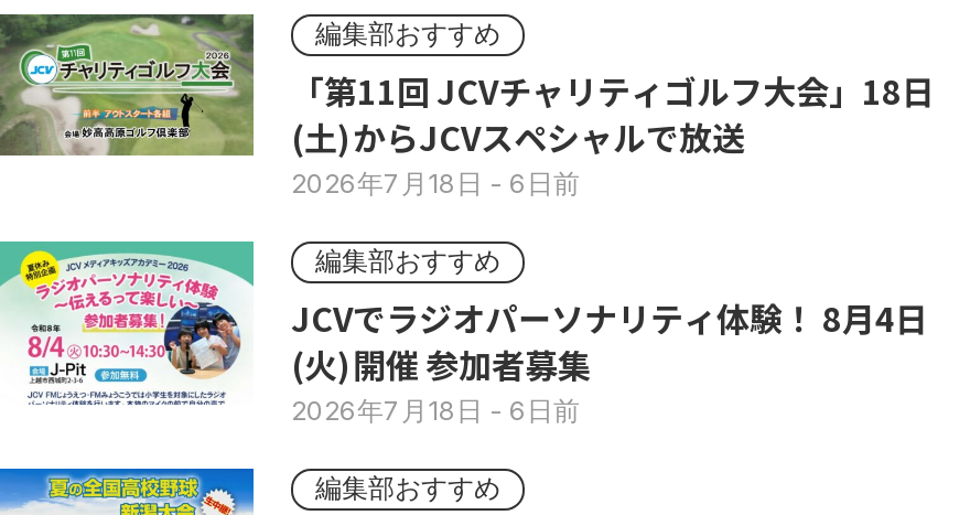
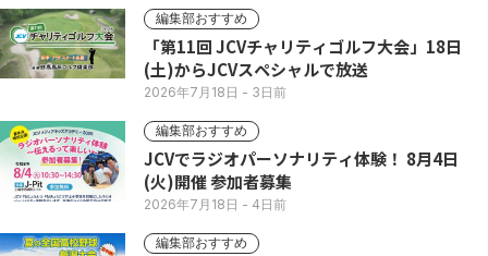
- 2026年7月18日- 6日前
+ 2026年7月18日- 3日前

- 2026年7月18日- 6日前
+ 2026年7月18日- 4日前
